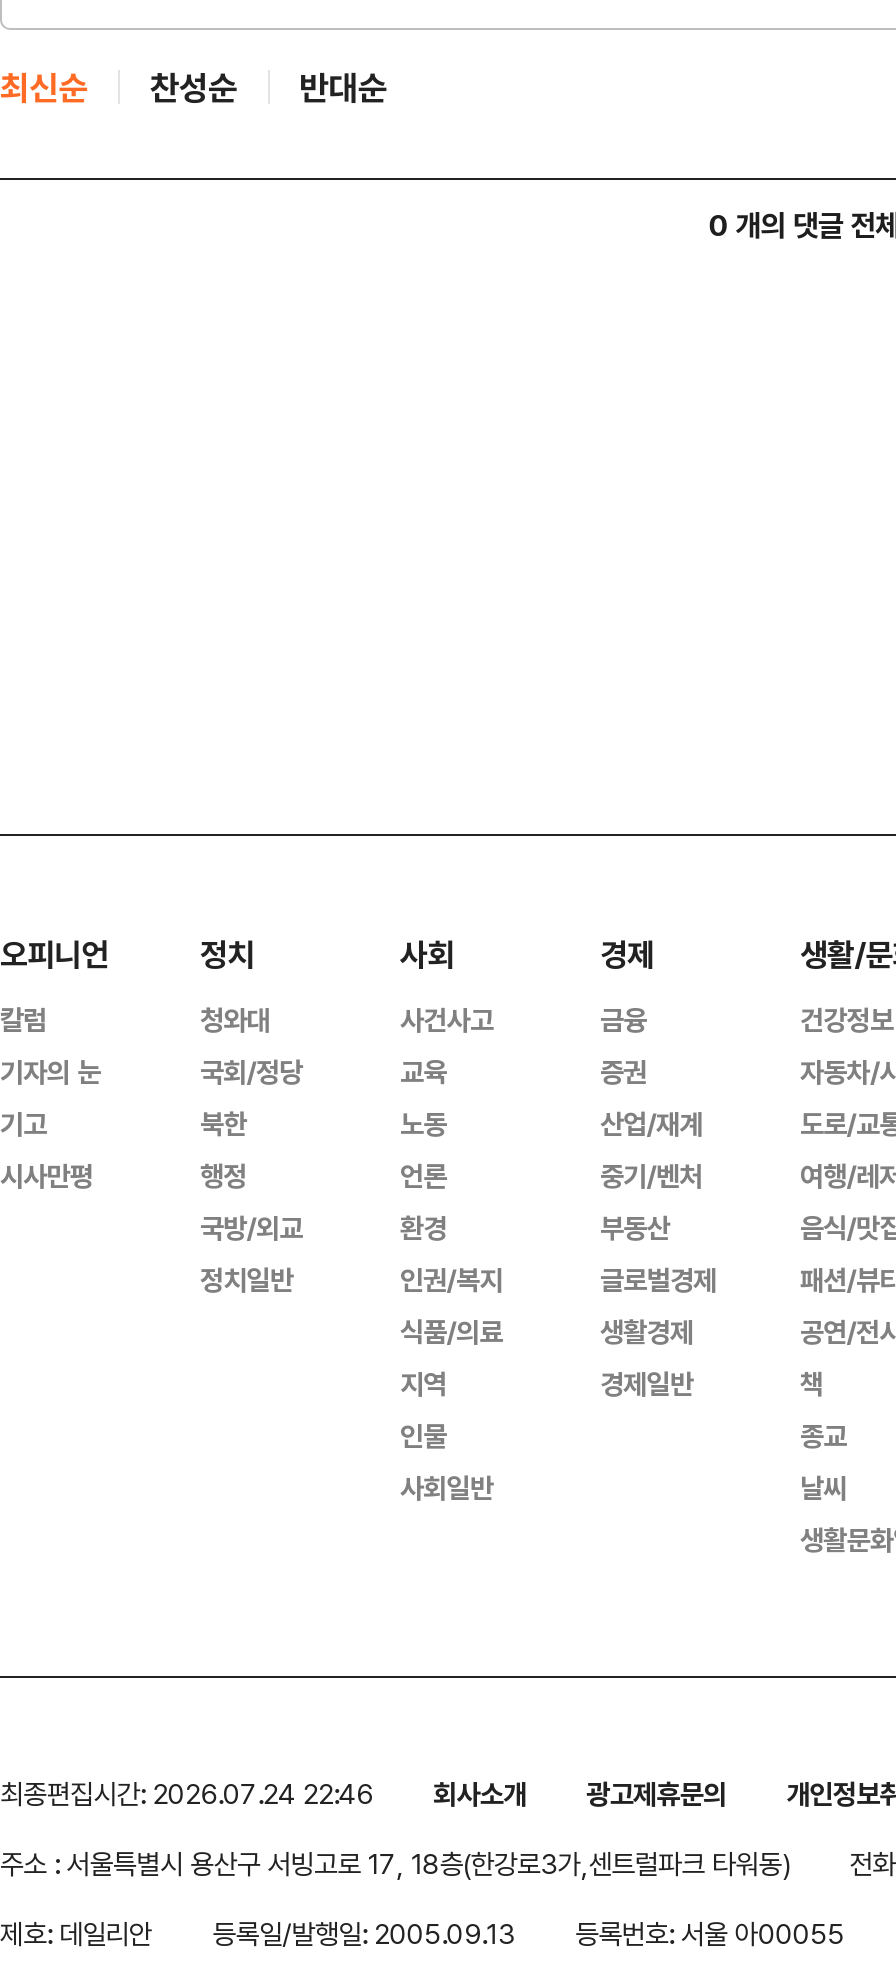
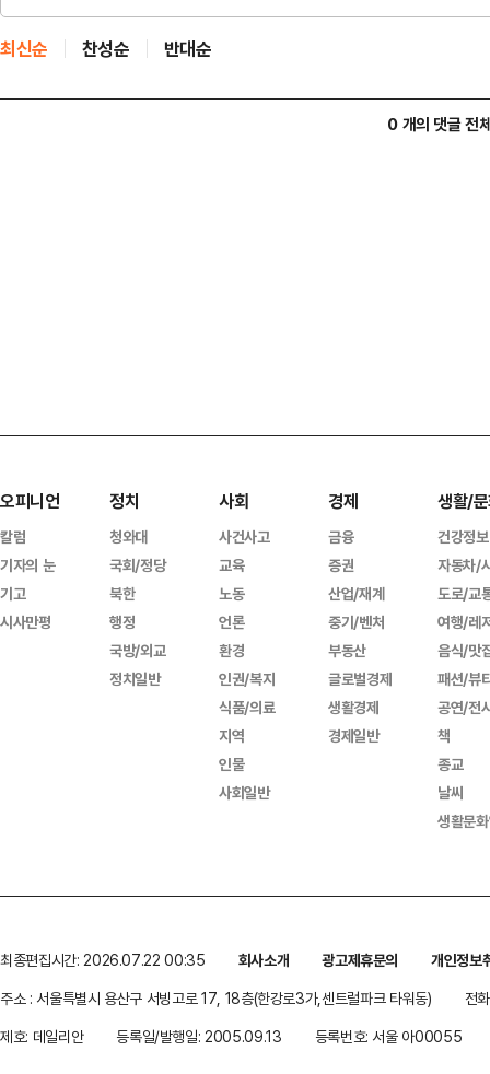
- 최종편집시간: 2026.07.24 22:46
+ 최종편집시간: 2026.07.22 00:35
